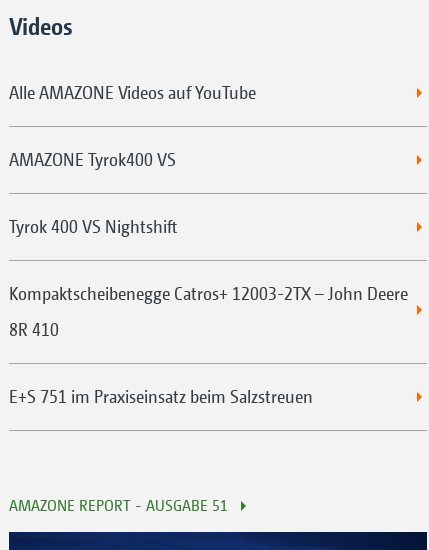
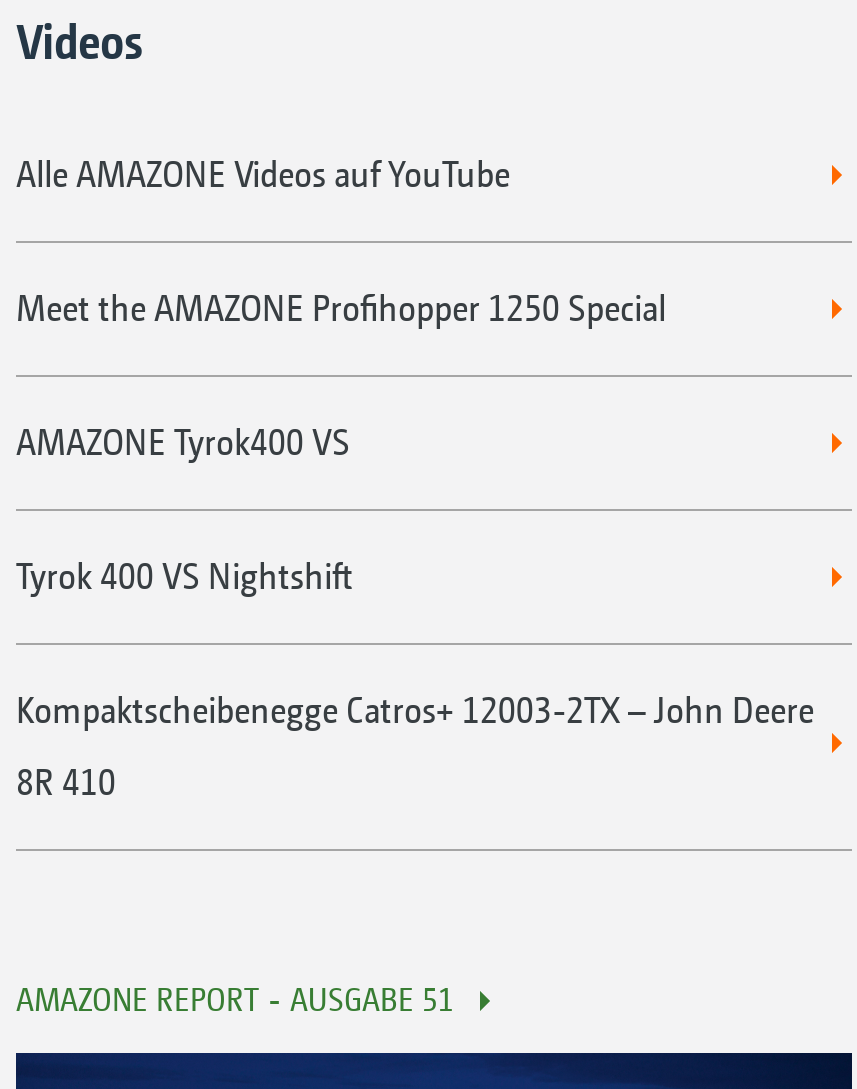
+ Meet the AMAZONE Profihopper 1250 Special

moved down: AMAZONE Tyrok400 VS | Tyrok 400 VS Nightshift | Kompaktscheibenegge Catros+ 12003-2TX – John Deere | 8R 410

- E+S 751 im Praxiseinsatz beim Salzstreuen
